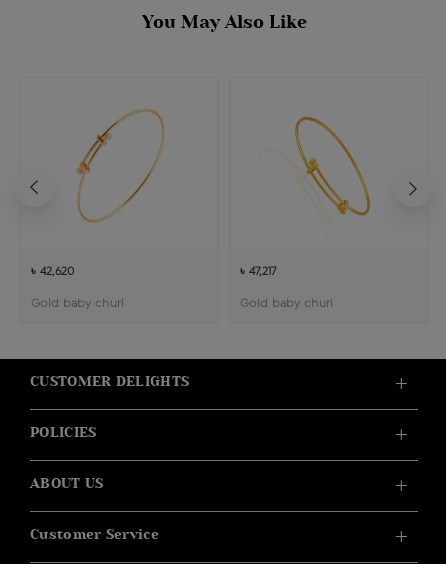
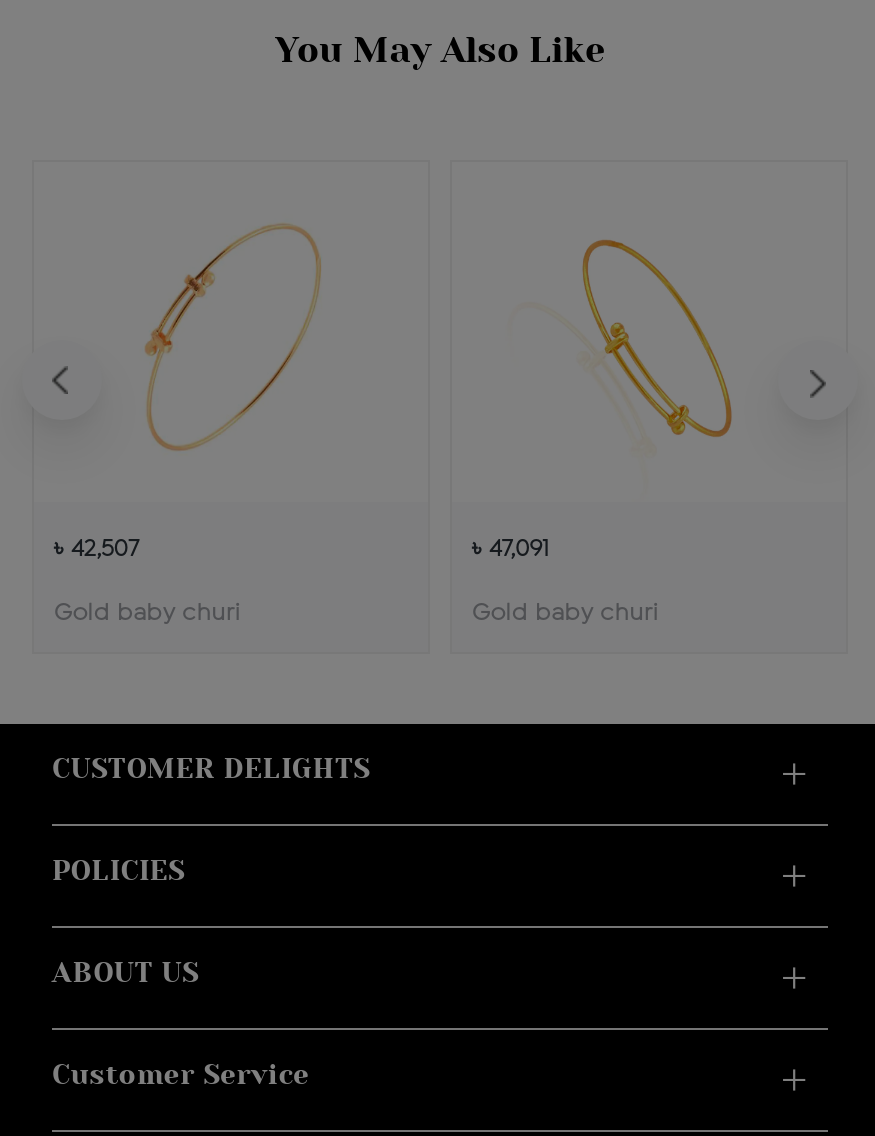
- ৳ 42,620
+ ৳ 42,507

- ৳ 47,217
+ ৳ 47,091
